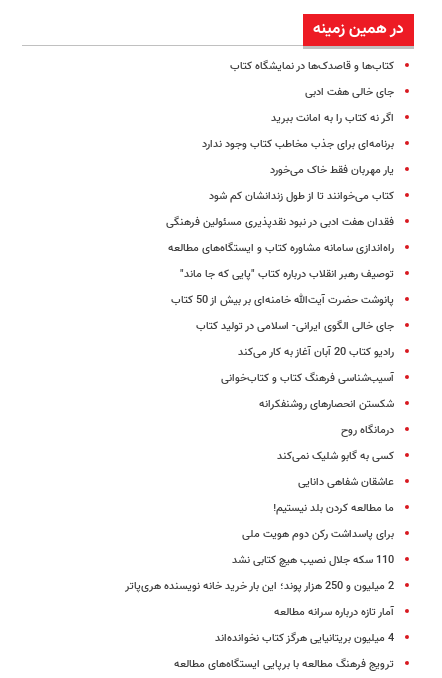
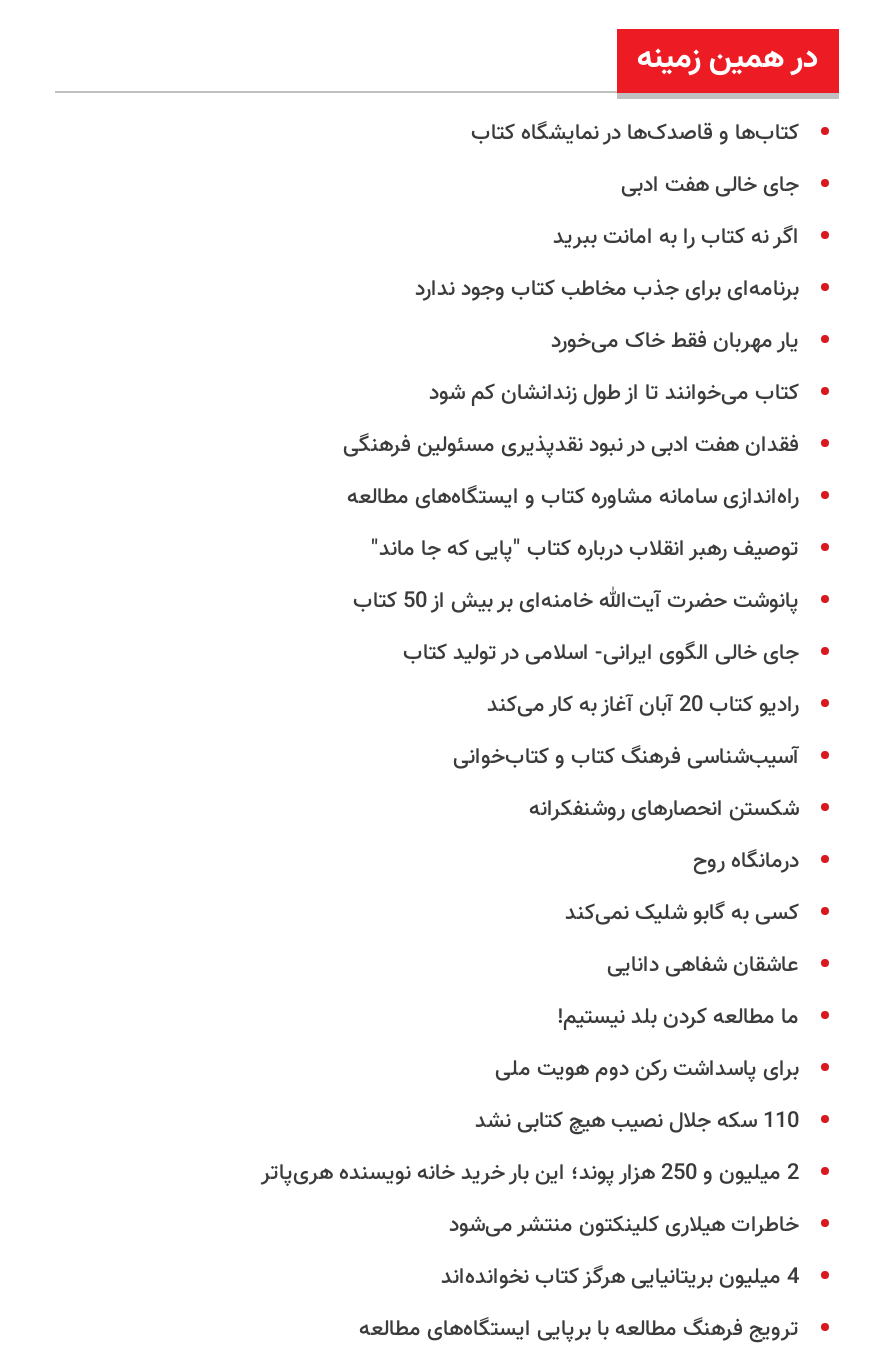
- آمار تازه درباره سرانه مطالعه
+ خاطرات هیلاری کلینکتون منتشر می‌شود
